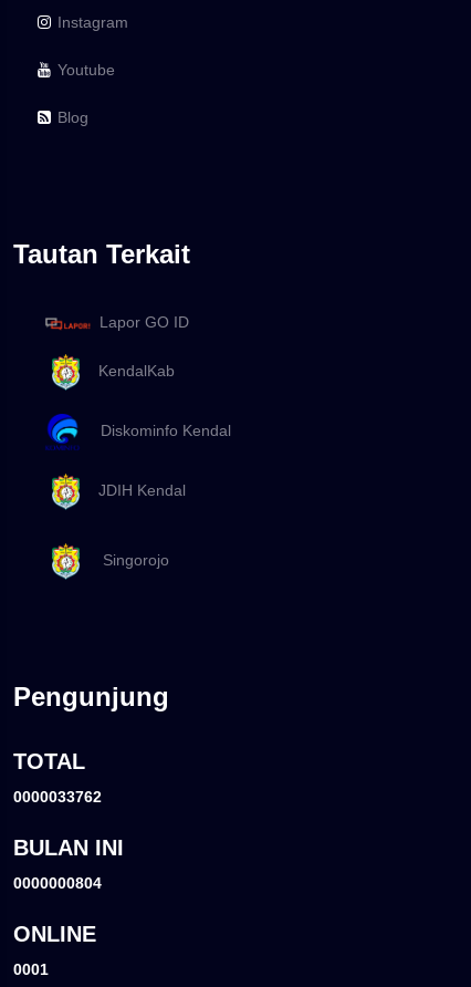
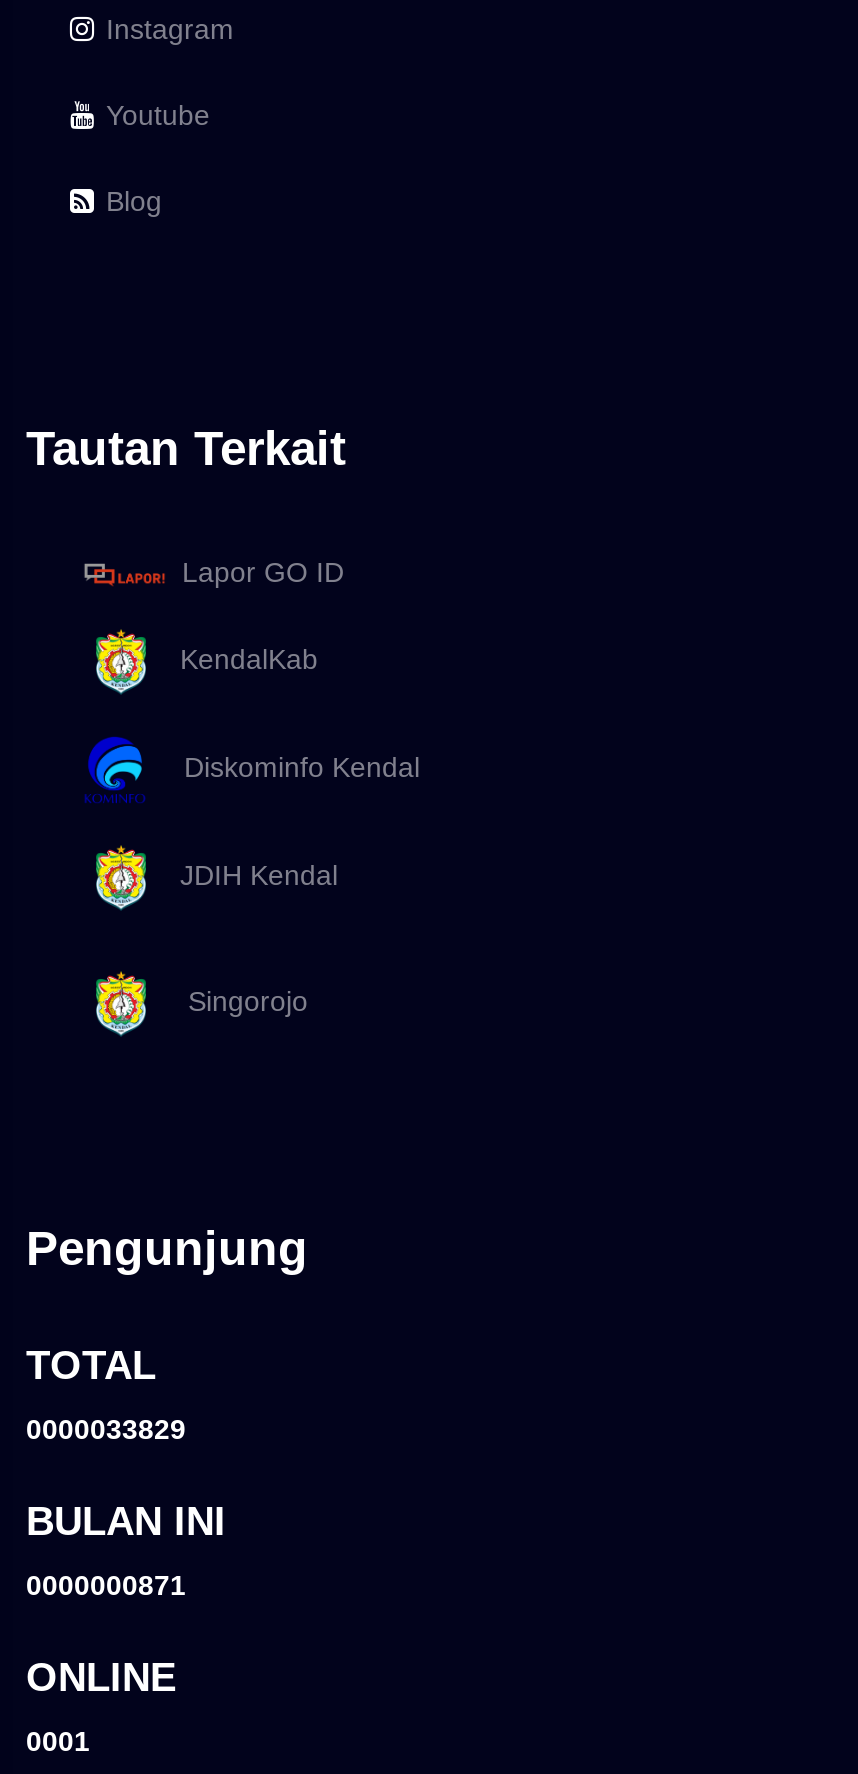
- 0000033762
+ 0000033829

- 0000000804
+ 0000000871
